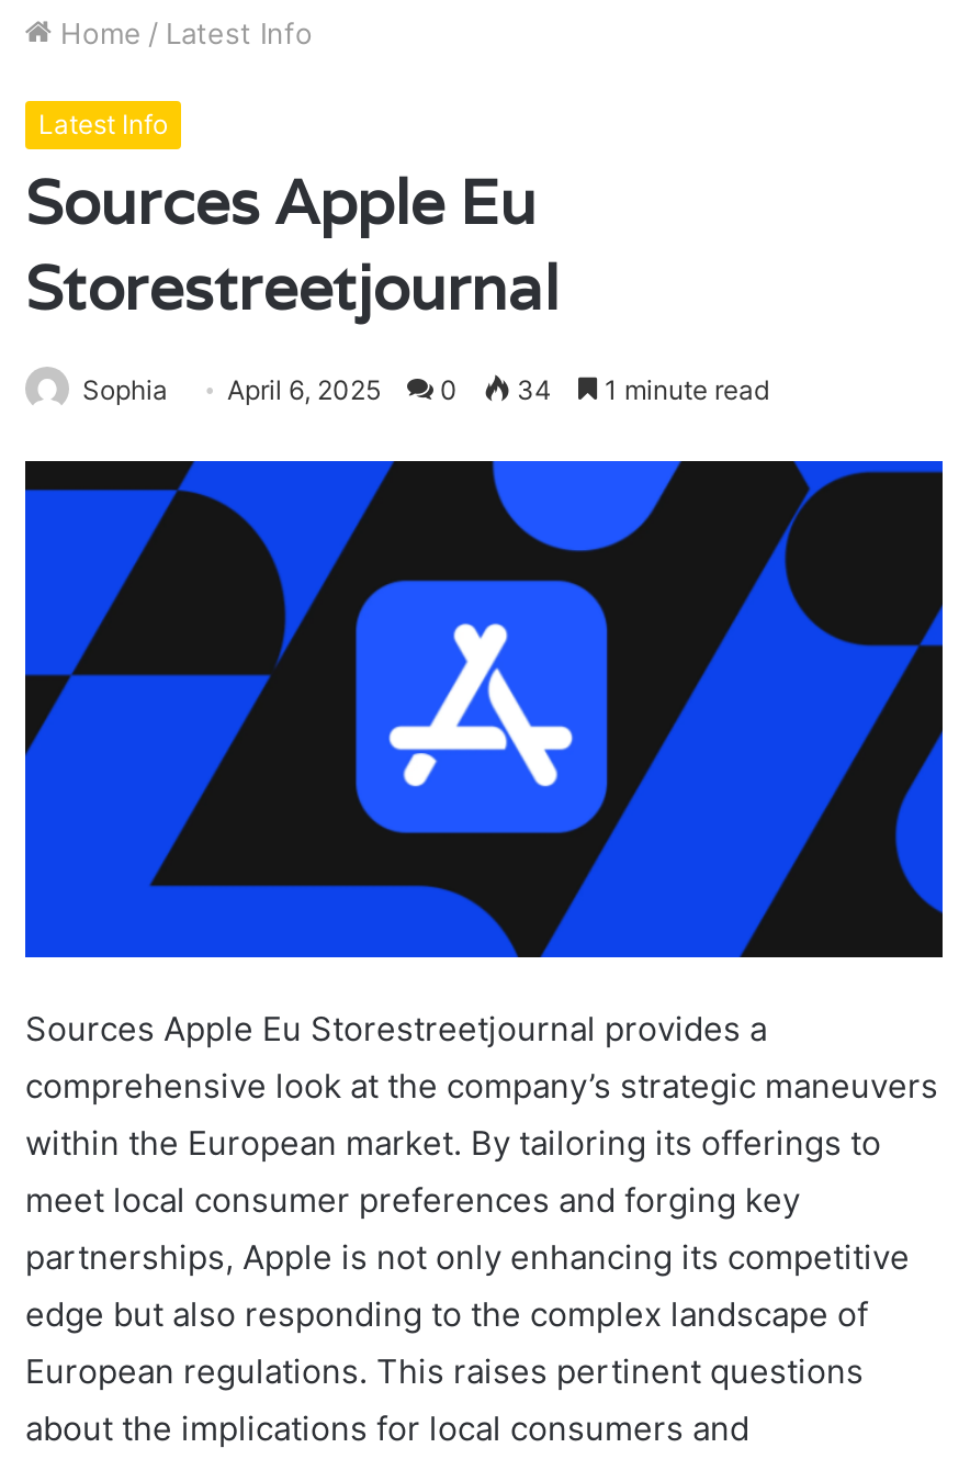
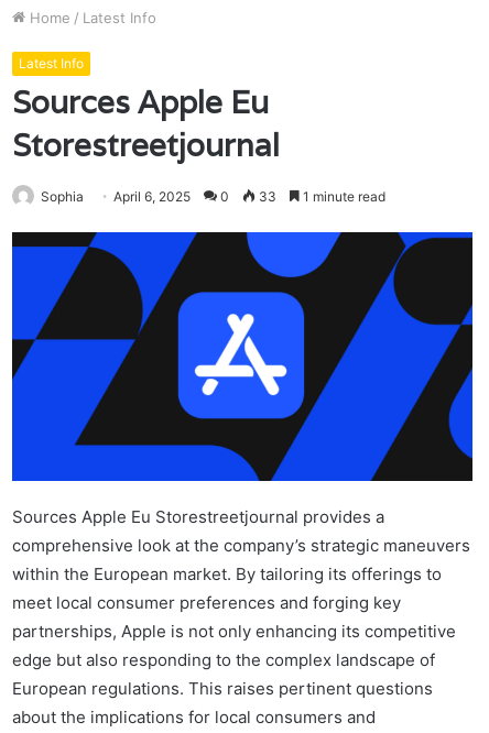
- Sophia April 6, 2025 0 34 1 minute read
+ Sophia April 6, 2025 0 33 1 minute read
